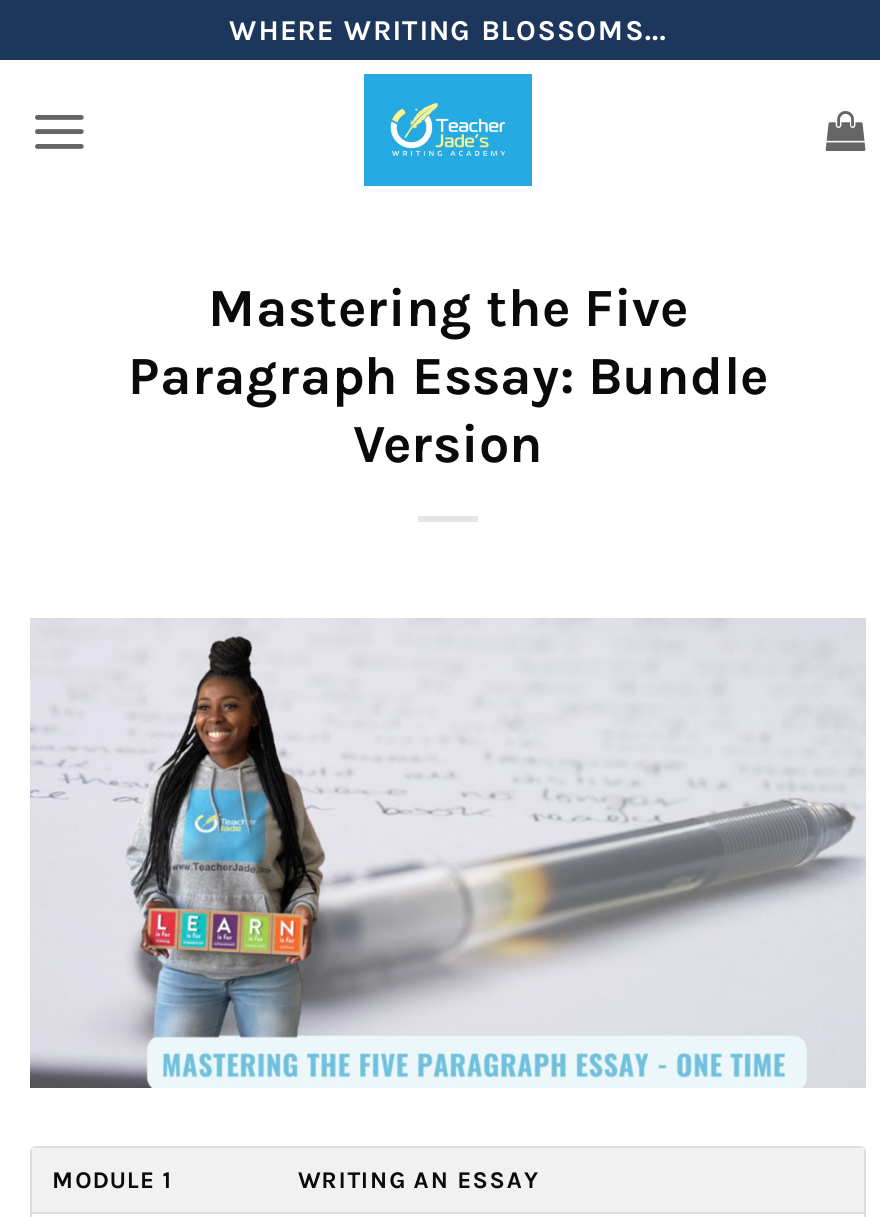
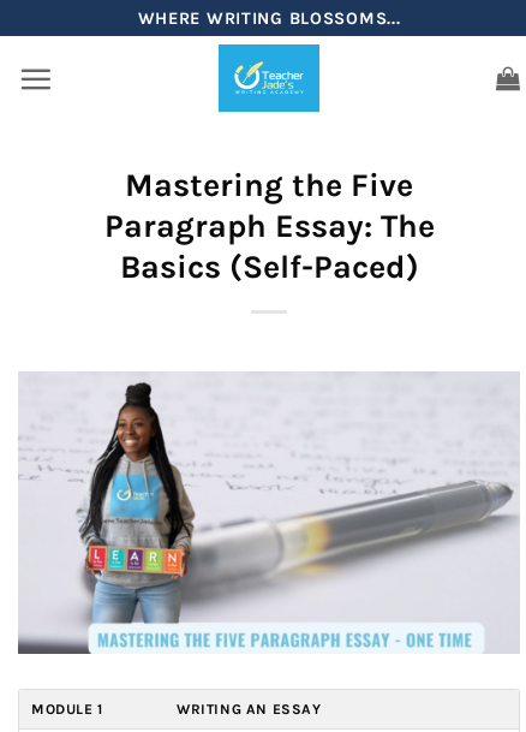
- Paragraph Essay: Bundle
- Version
+ Paragraph Essay: The
+ Basics (Self-Paced)
